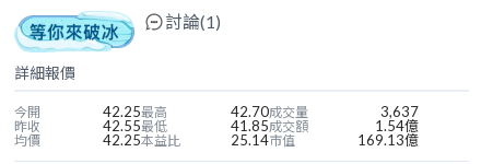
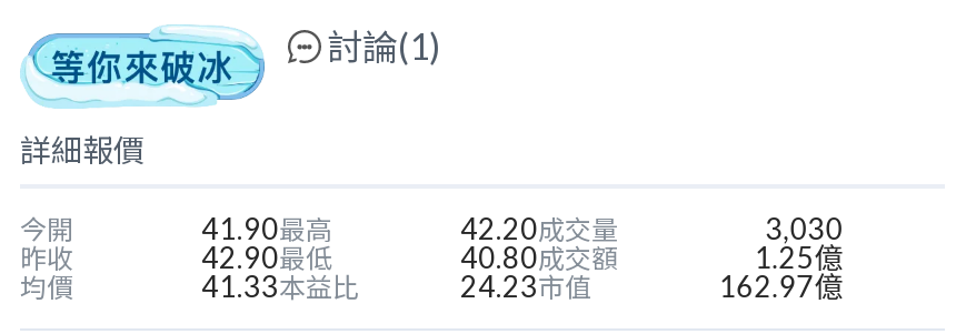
- 42.25最高
+ 41.90最高

- 42.70成交量
+ 42.20成交量

- 3,637
+ 3,030

- 42.55最低
+ 42.90最低

- 41.85成交額
+ 40.80成交額

- 1.54億
+ 1.25億

- 42.25本益比
+ 41.33本益比

- 25.14市值
+ 24.23市值

- 169.13億
+ 162.97億
